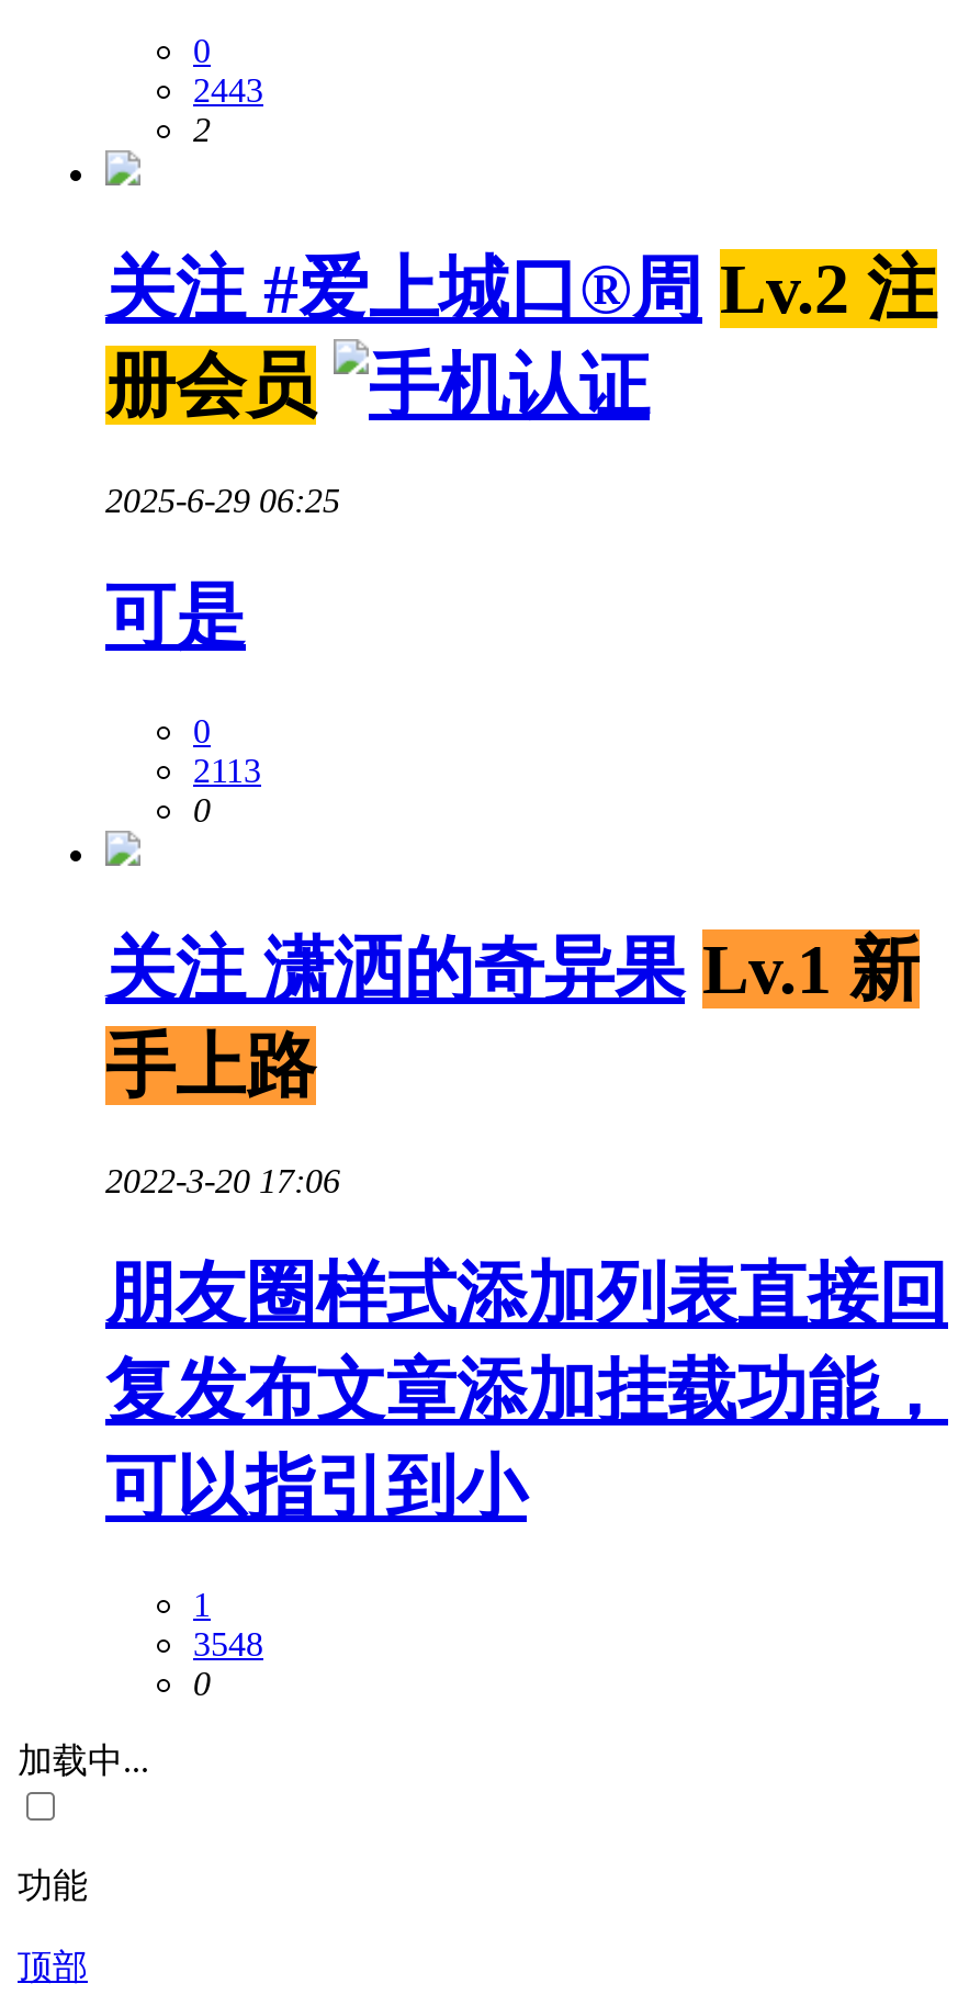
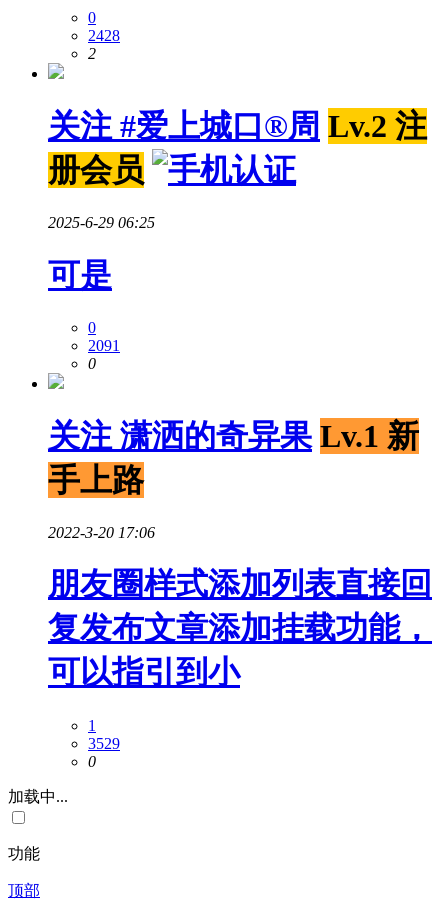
- 2443
+ 2428

- 2113
+ 2091

- 3548
+ 3529
